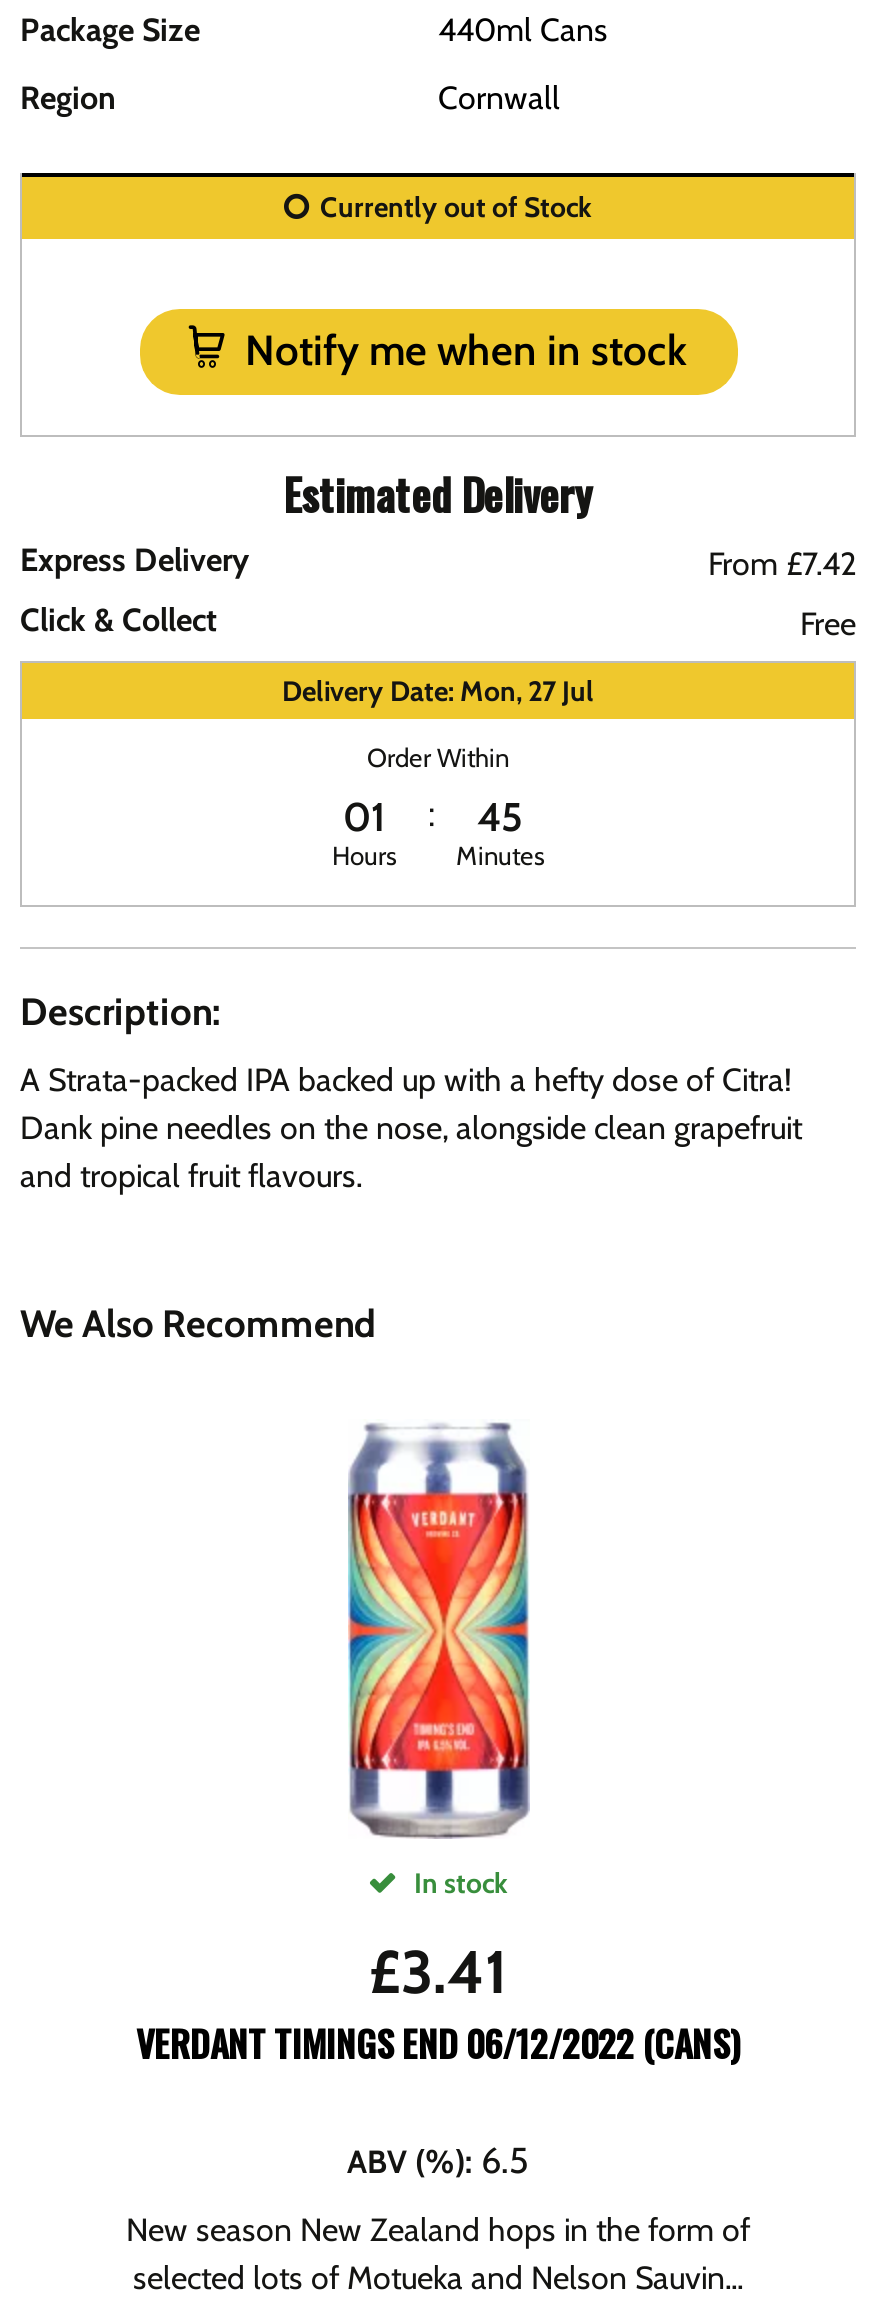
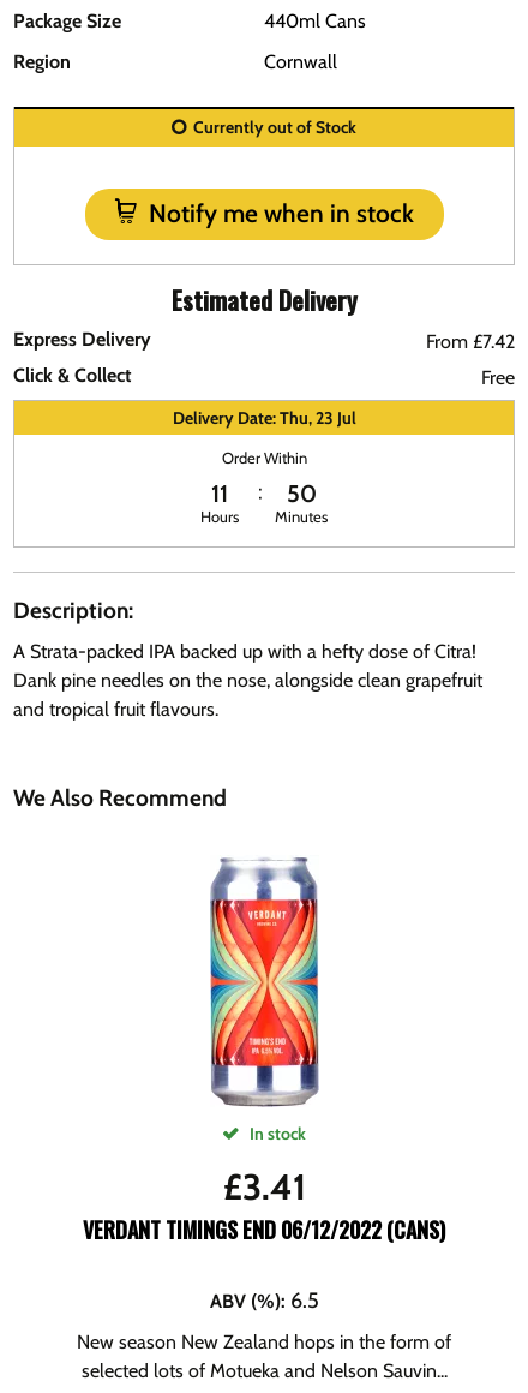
- Delivery Date: Mon, 27 Jul
+ Delivery Date: Thu, 23 Jul

- 01
+ 11

- 45
+ 50
